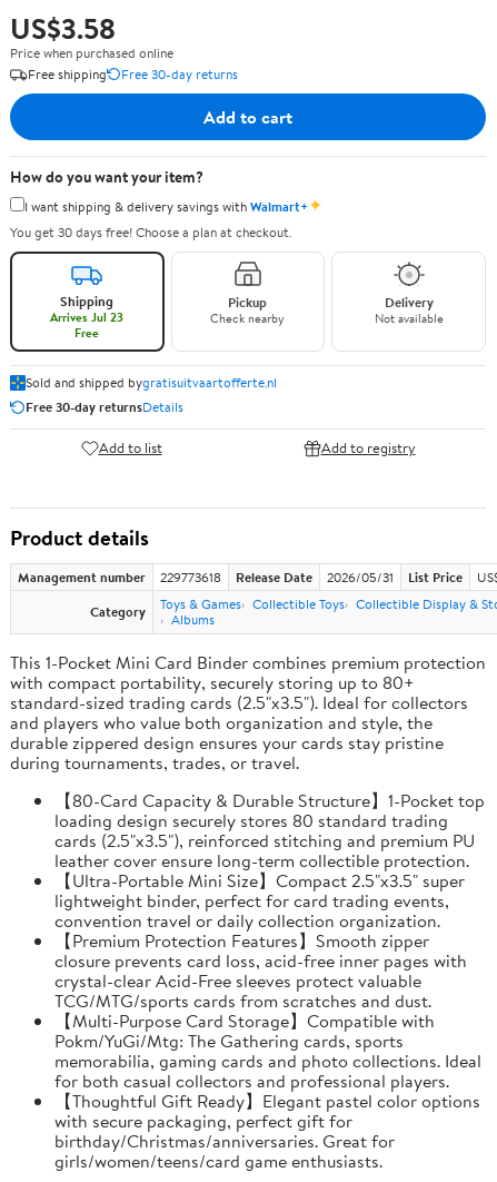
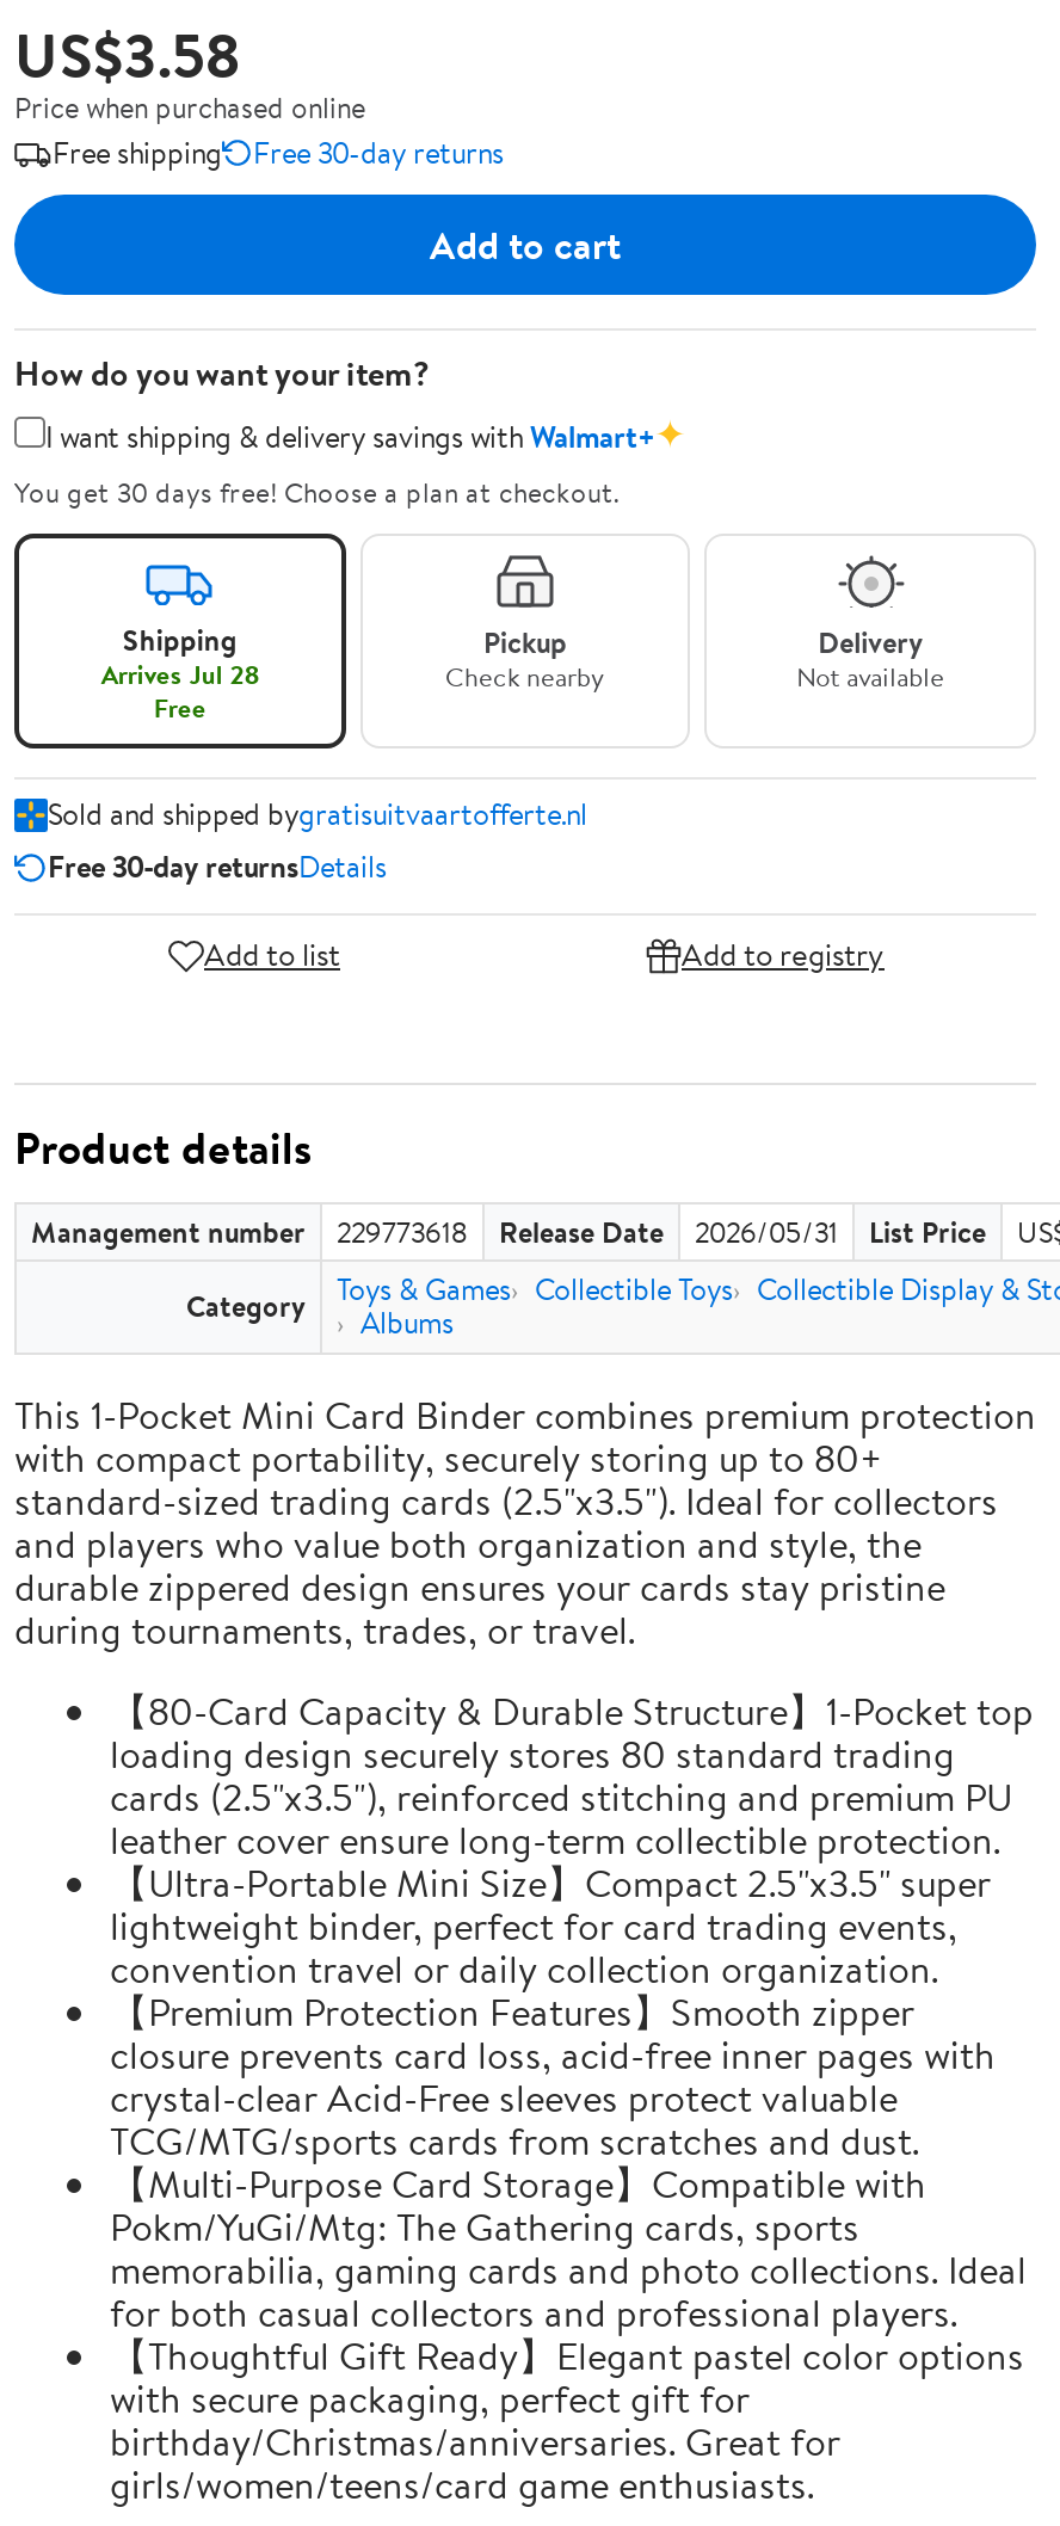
- Arrives Jul 23
+ Arrives Jul 28
